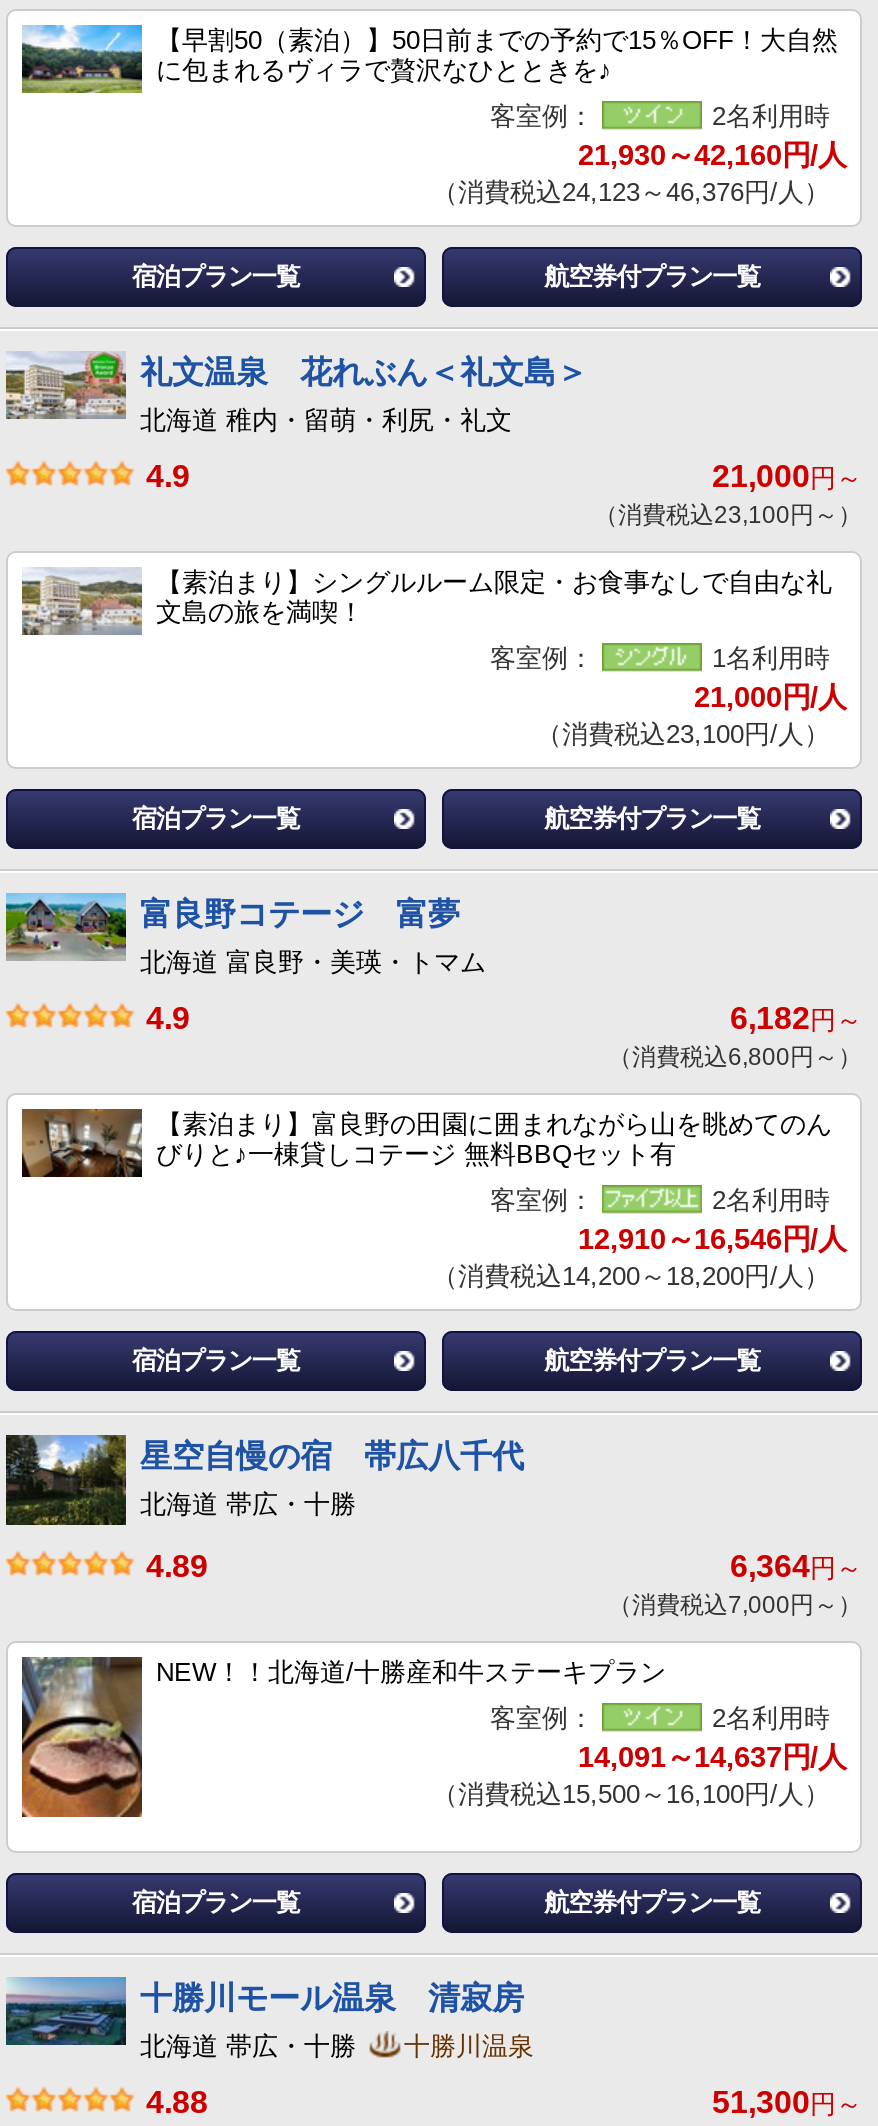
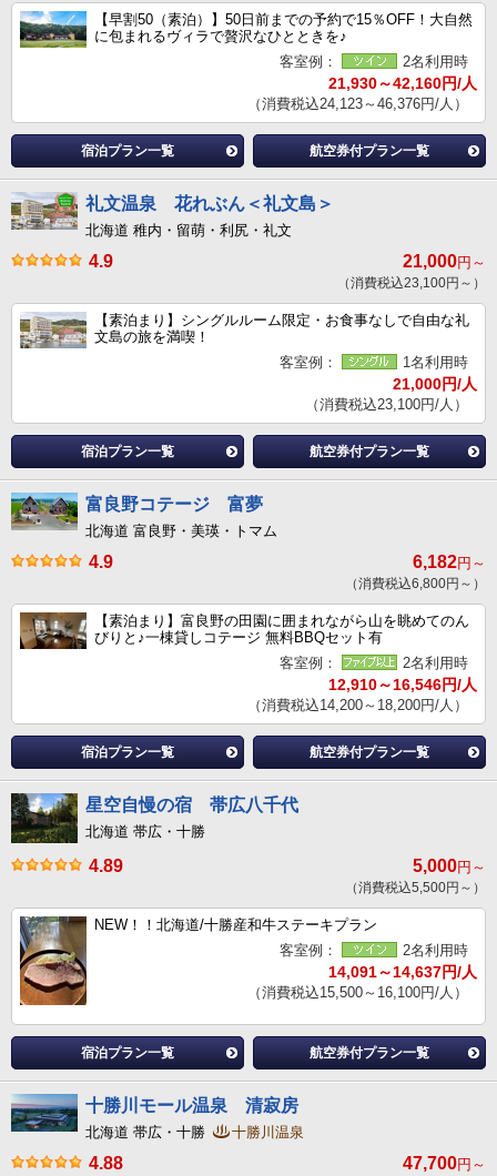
- 6,364円～
+ 5,000円～

- （消費税込7,000円～）
+ （消費税込5,500円～）

- 51,300円～
+ 47,700円～
